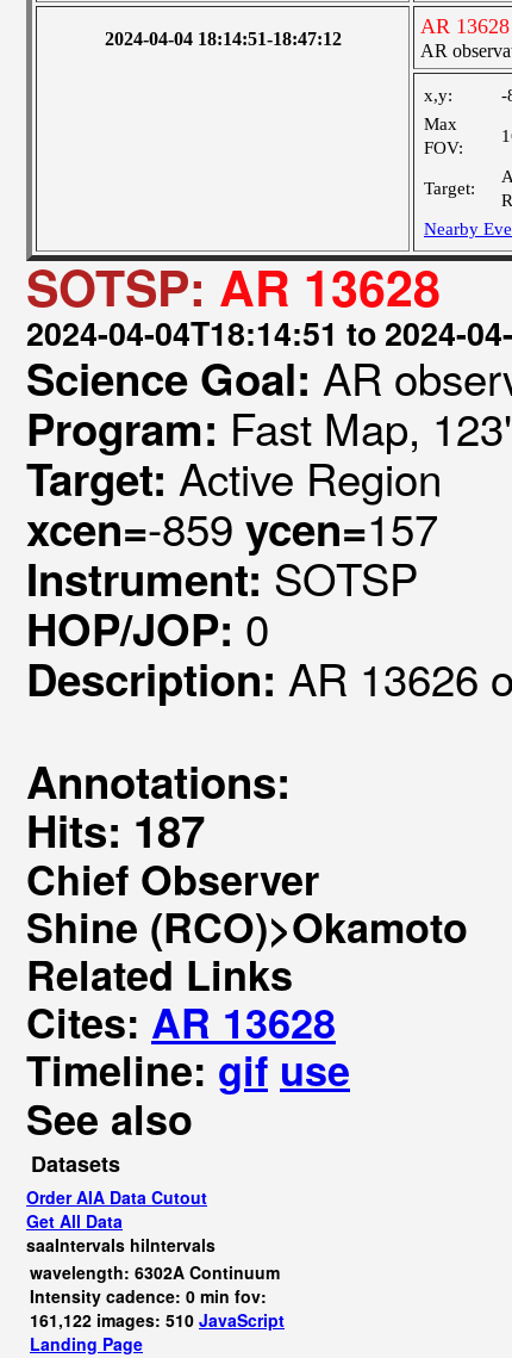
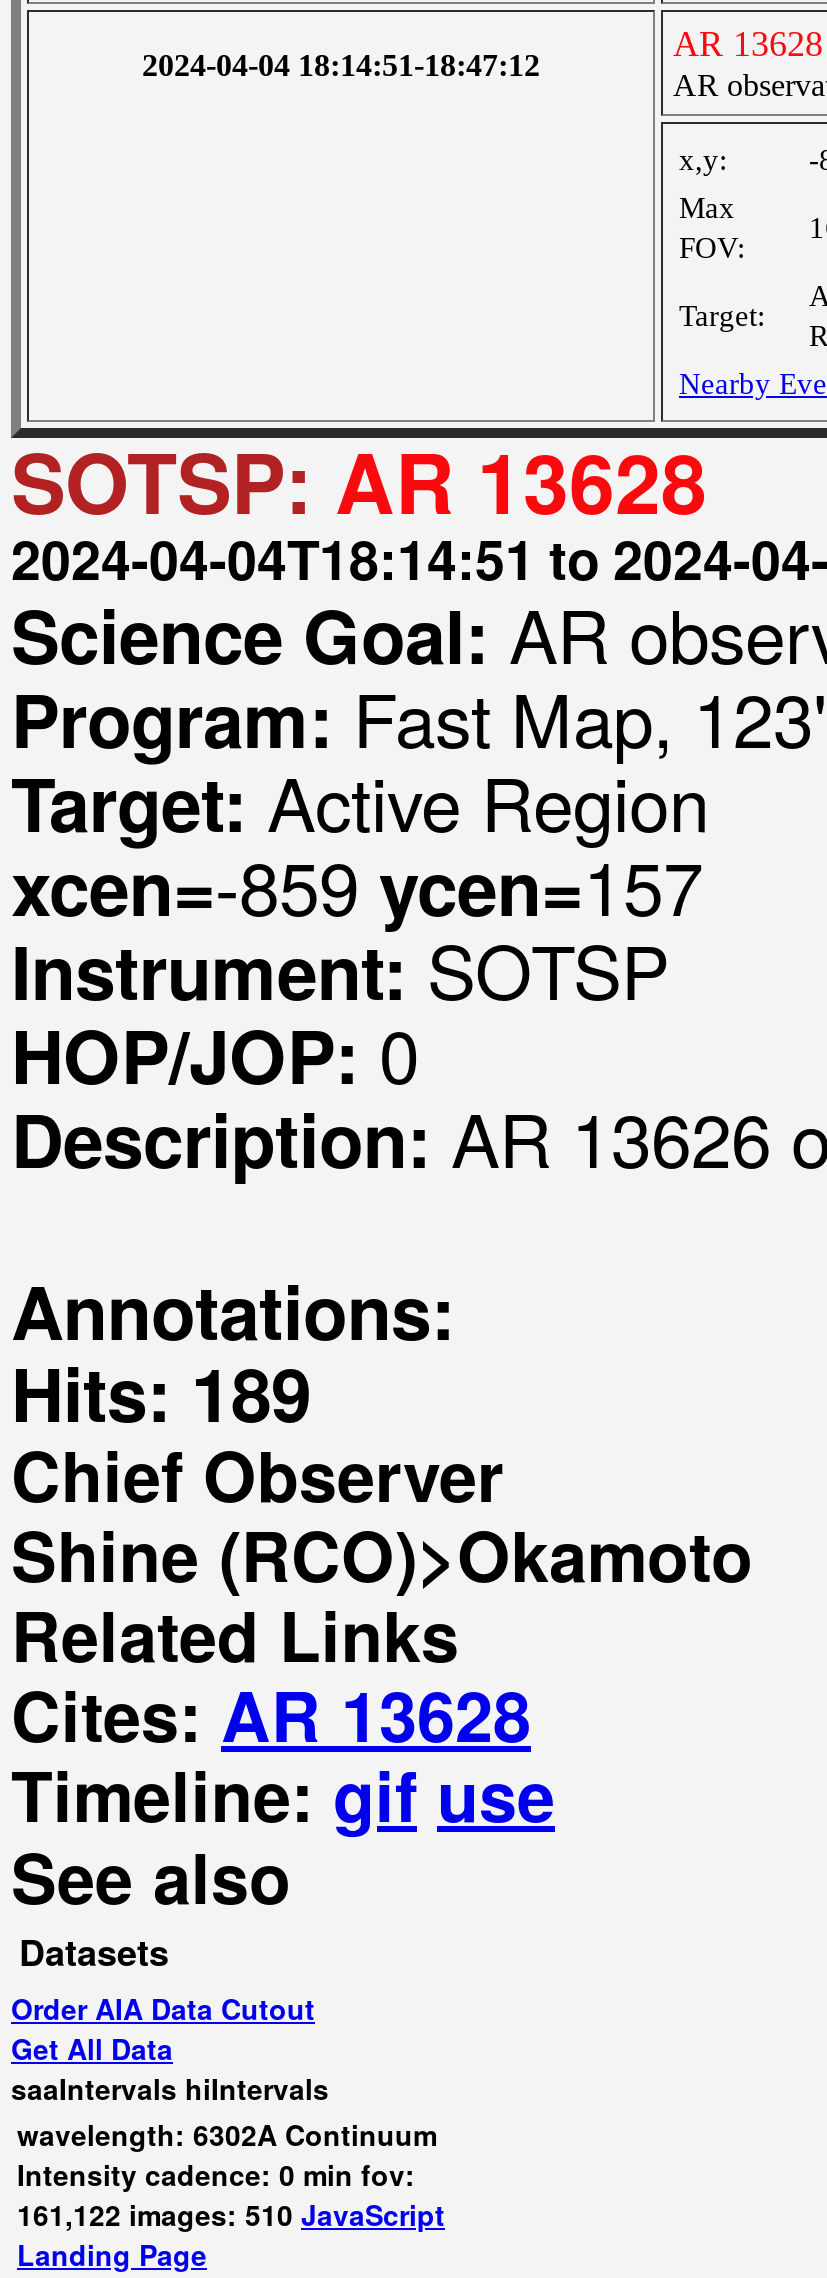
- Hits: 187
+ Hits: 189
